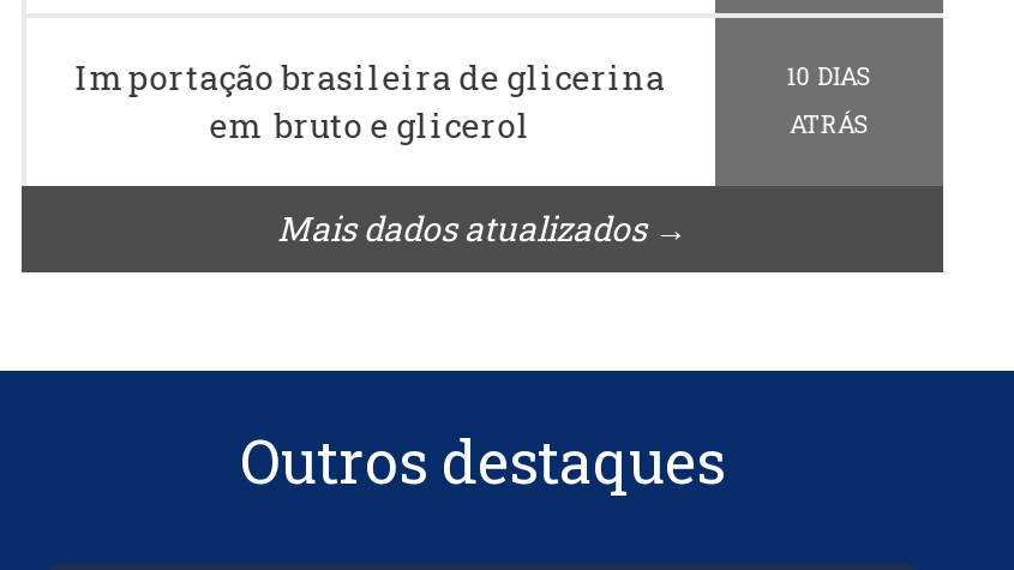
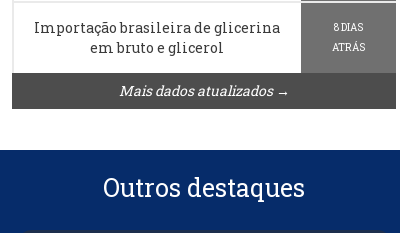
- 10 DIAS
+ 8 DIAS
